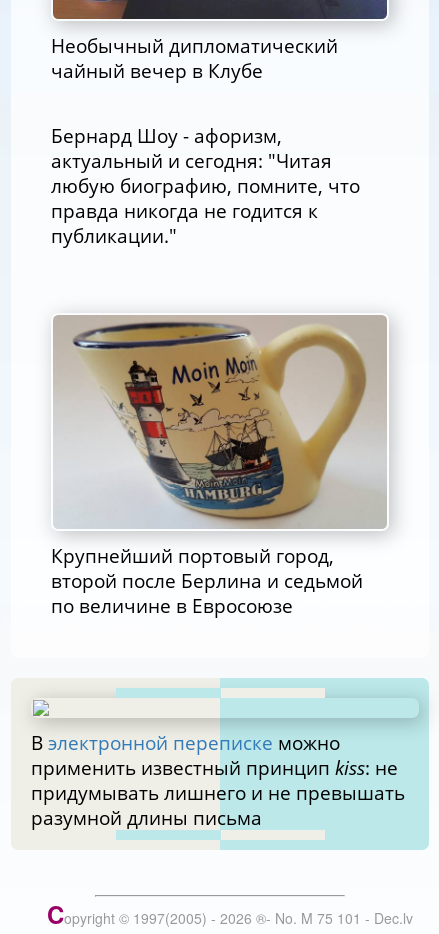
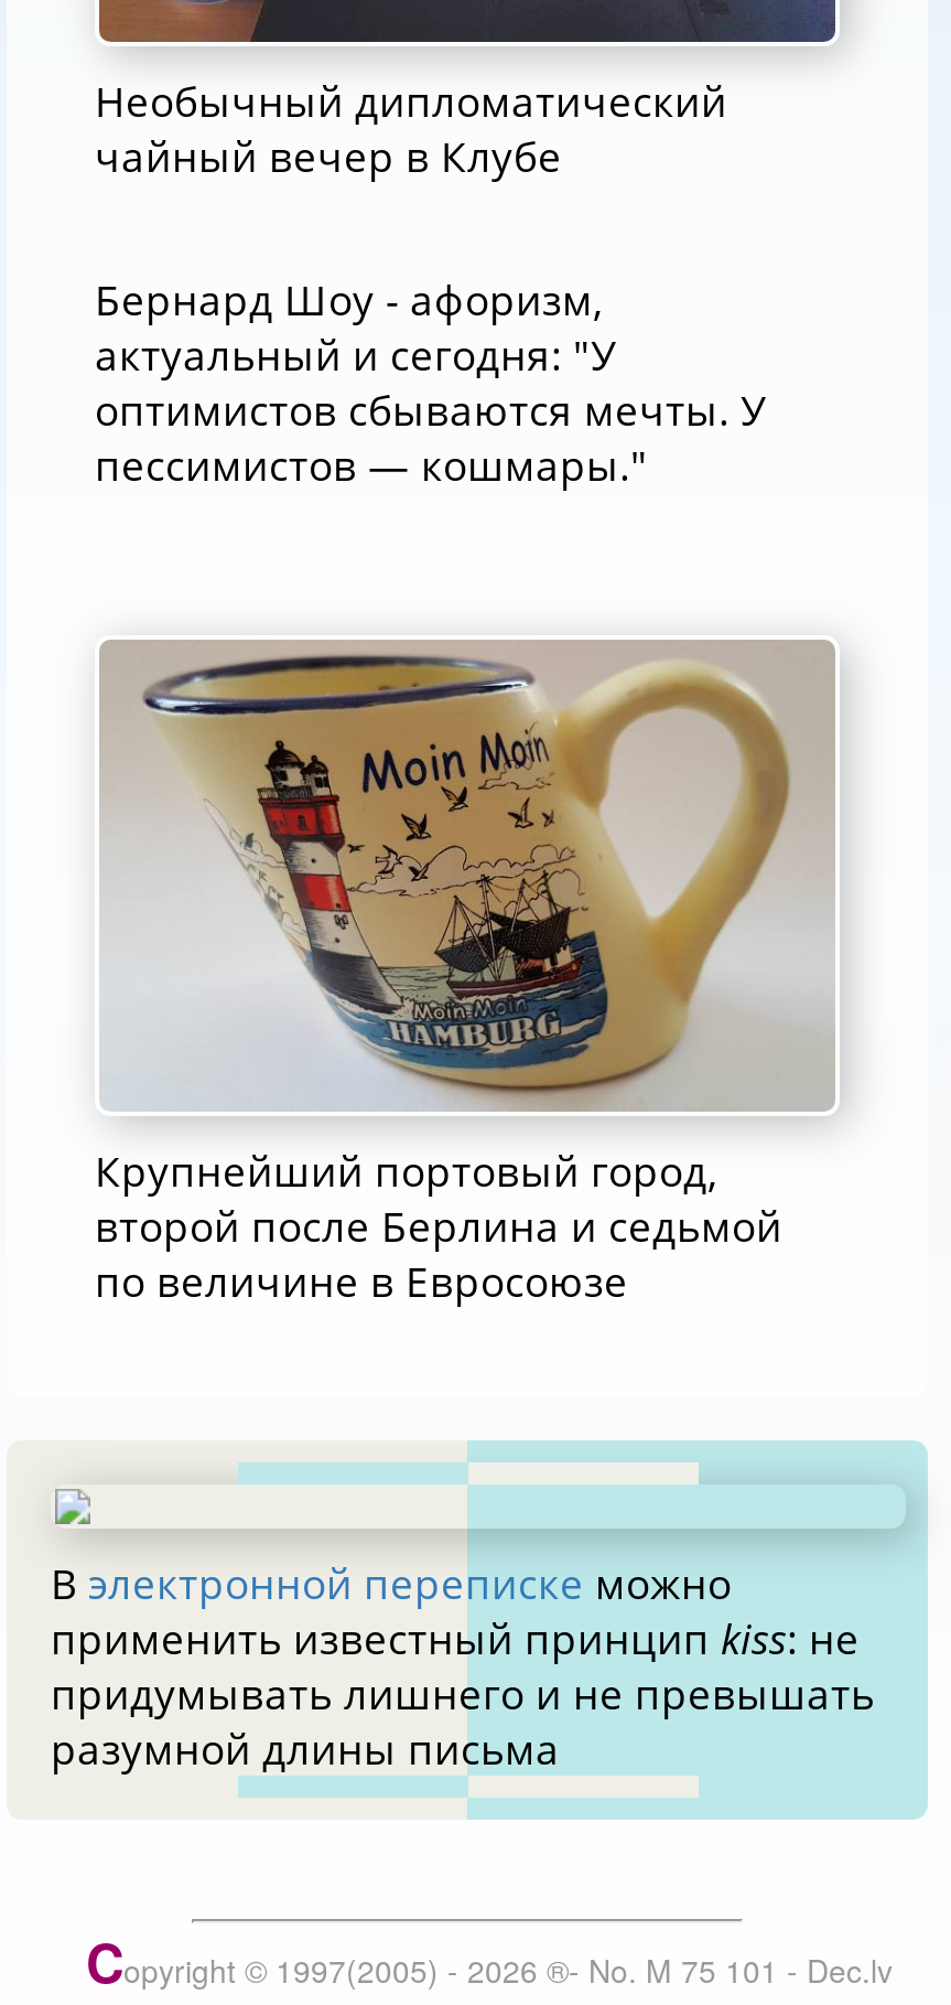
- актуальный и сегодня: "Читая
- любую биографию, помните, что
- правда никогда не годится к
- публикации."
+ актуальный и сегодня: "У
+ оптимистов сбываются мечты. У
+ пессимистов — кошмары."
